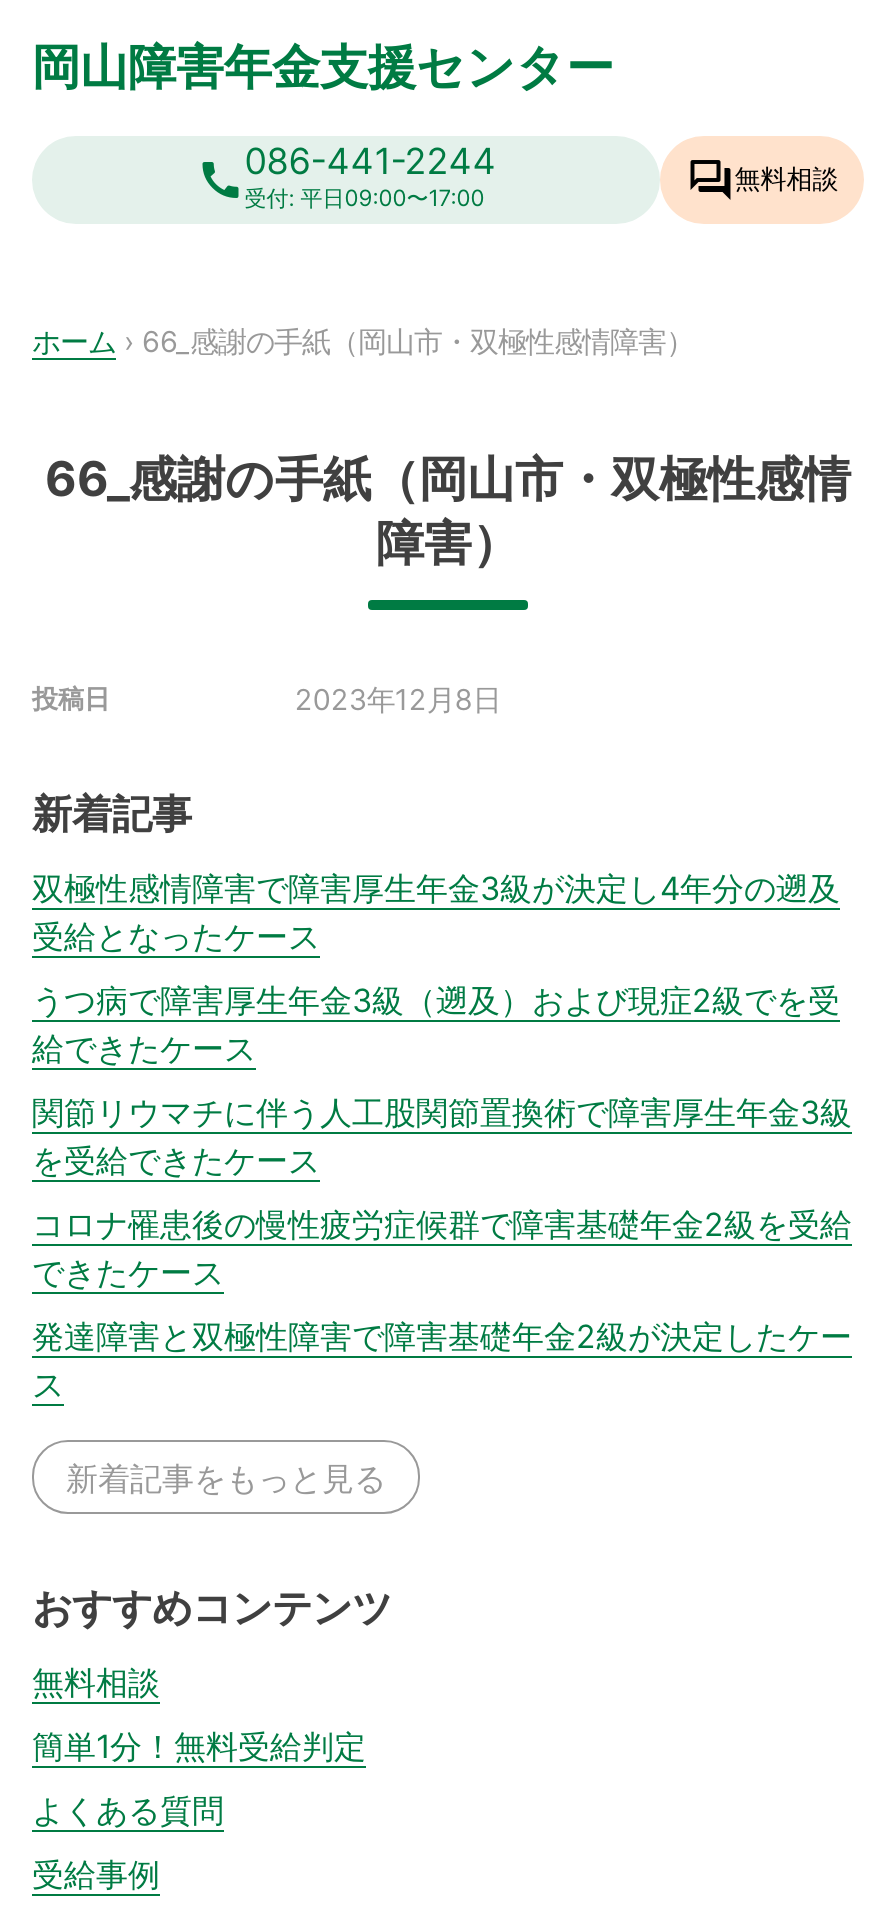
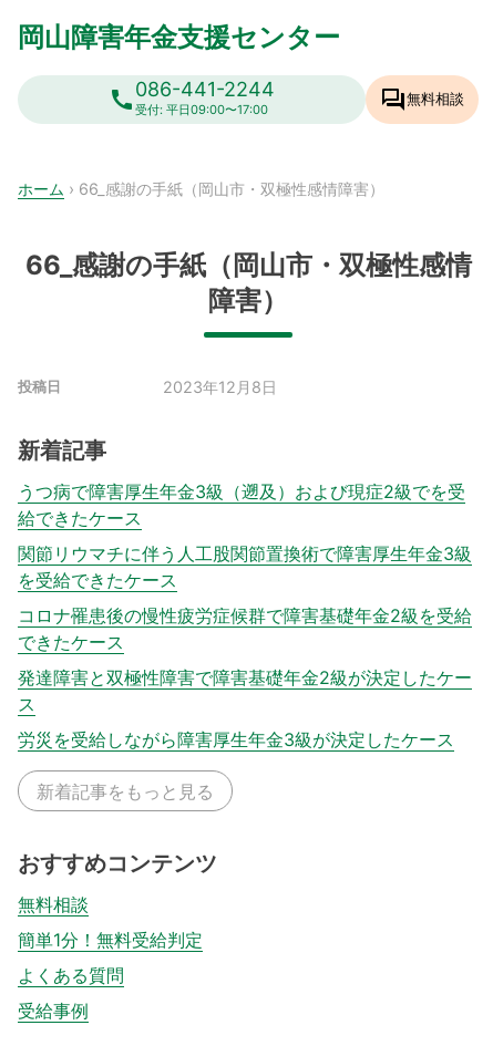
- 双極性感情障害で障害厚生年金3級が決定し4年分の遡及
- 受給となったケース

moved up: うつ病で障害厚生年金3級（遡及）および現症2級でを受 | 給できたケース | 関節リウマチに伴う人工股関節置換術で障害厚生年金3級 | を受給できたケース | コロナ罹患後の慢性疲労症候群で障害基礎年金2級を受給 | できたケース | 発達障害と双極性障害で障害基礎年金2級が決定したケー | ス

+ 労災を受給しながら障害厚生年金3級が決定したケース
